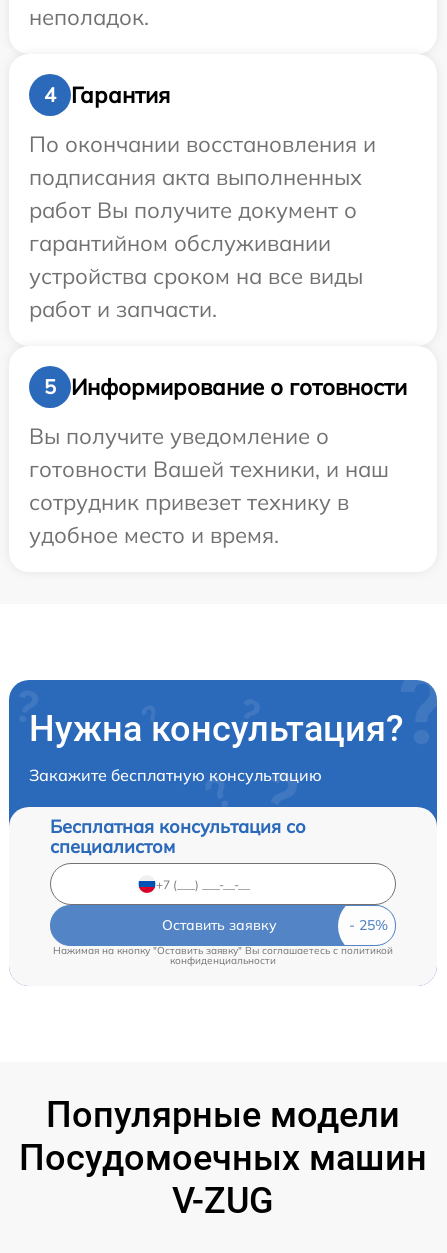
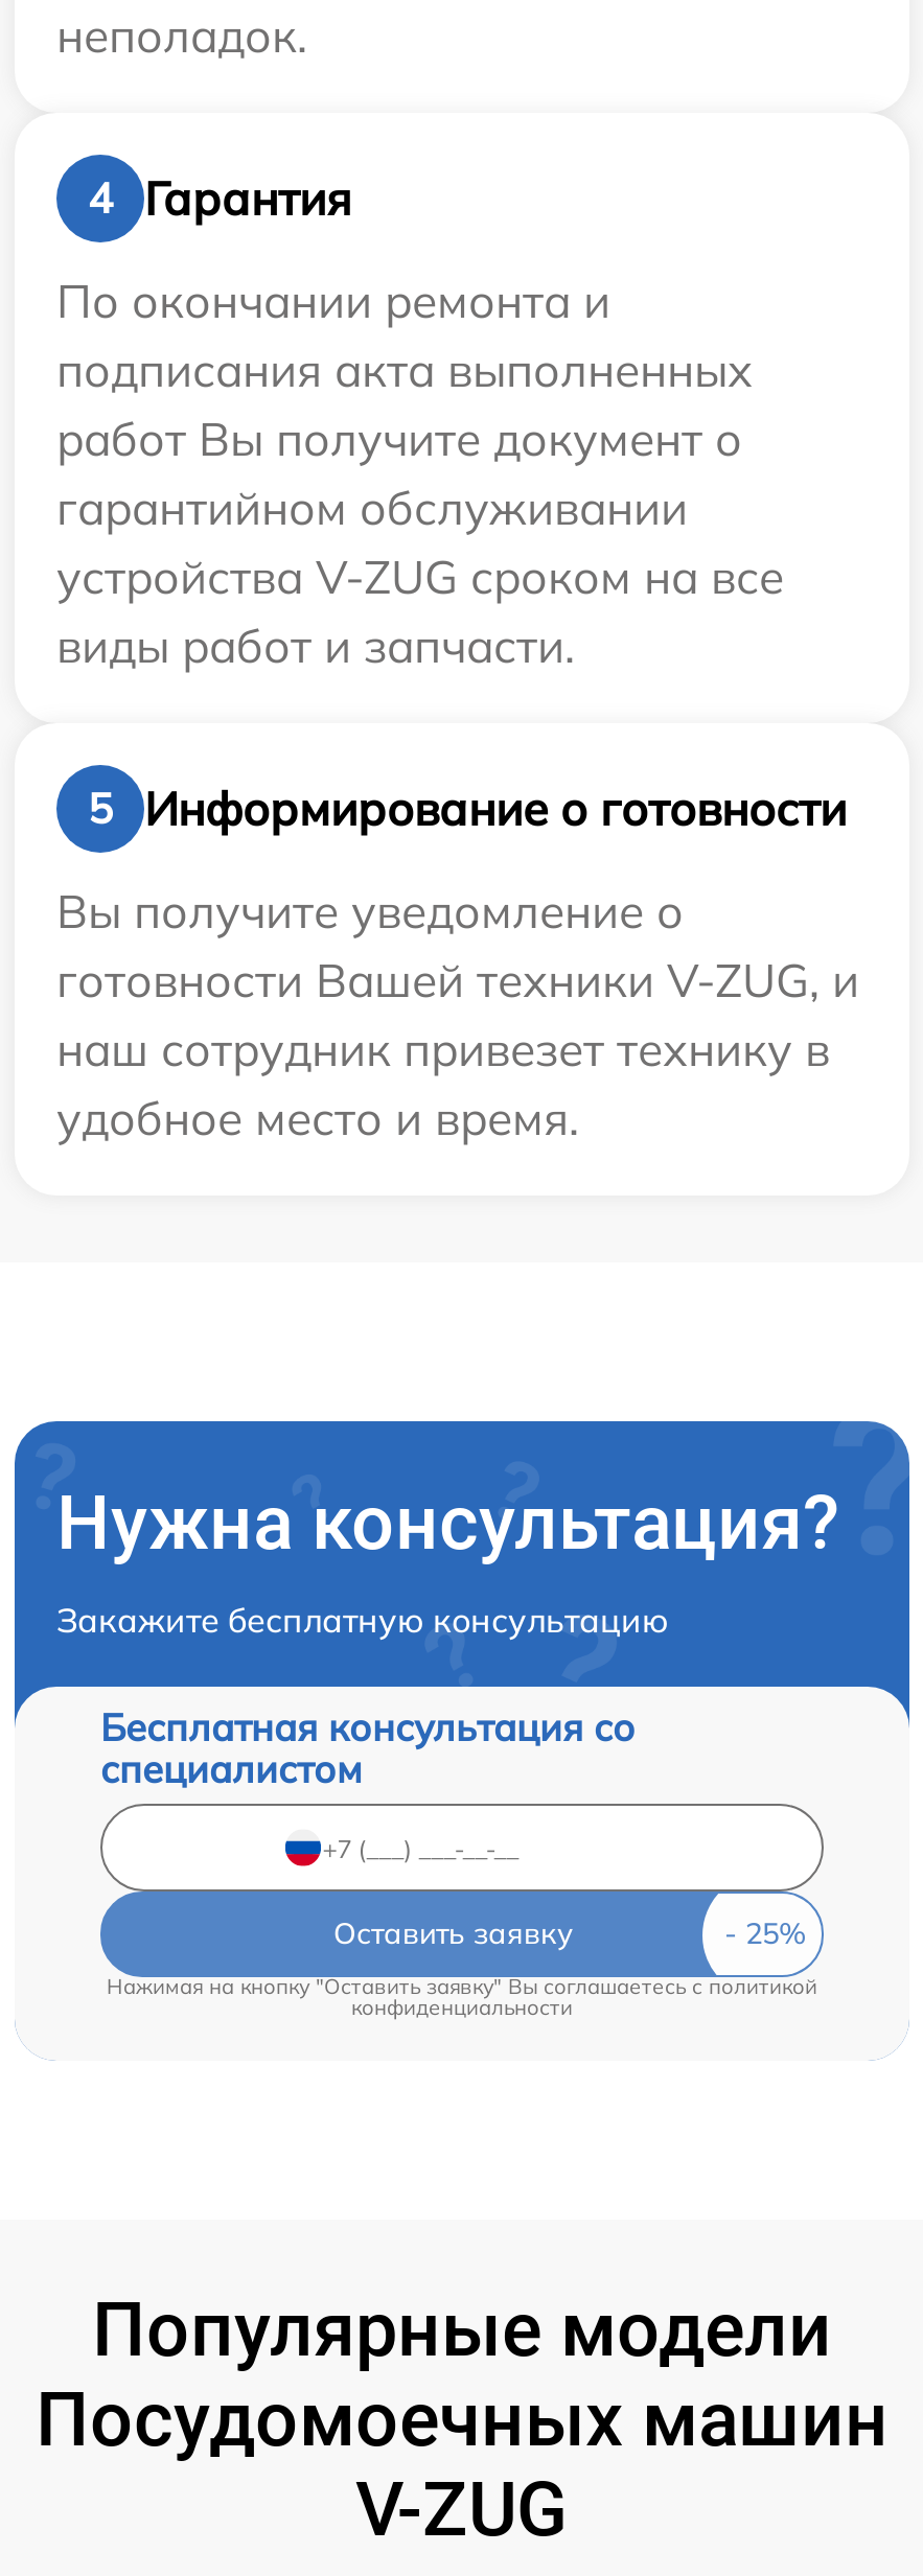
- По окончании восстановления и
+ По окончании ремонта и

- устройства сроком на все виды
- работ и запчасти.
+ устройства V-ZUG сроком на все
+ виды работ и запчасти.

- готовности Вашей техники, и наш
- сотрудник привезет технику в
+ готовности Вашей техники V-ZUG, и
+ наш сотрудник привезет технику в
